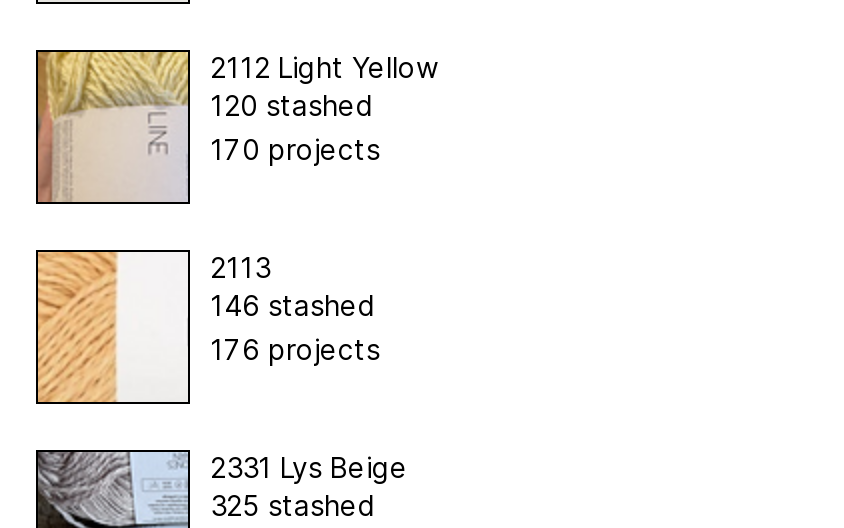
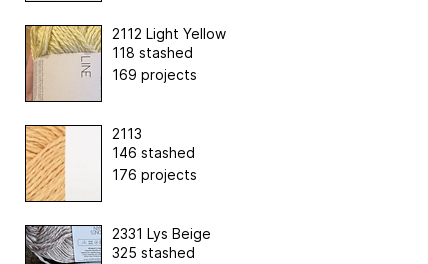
- 120 stashed
+ 118 stashed

- 170 projects
+ 169 projects
